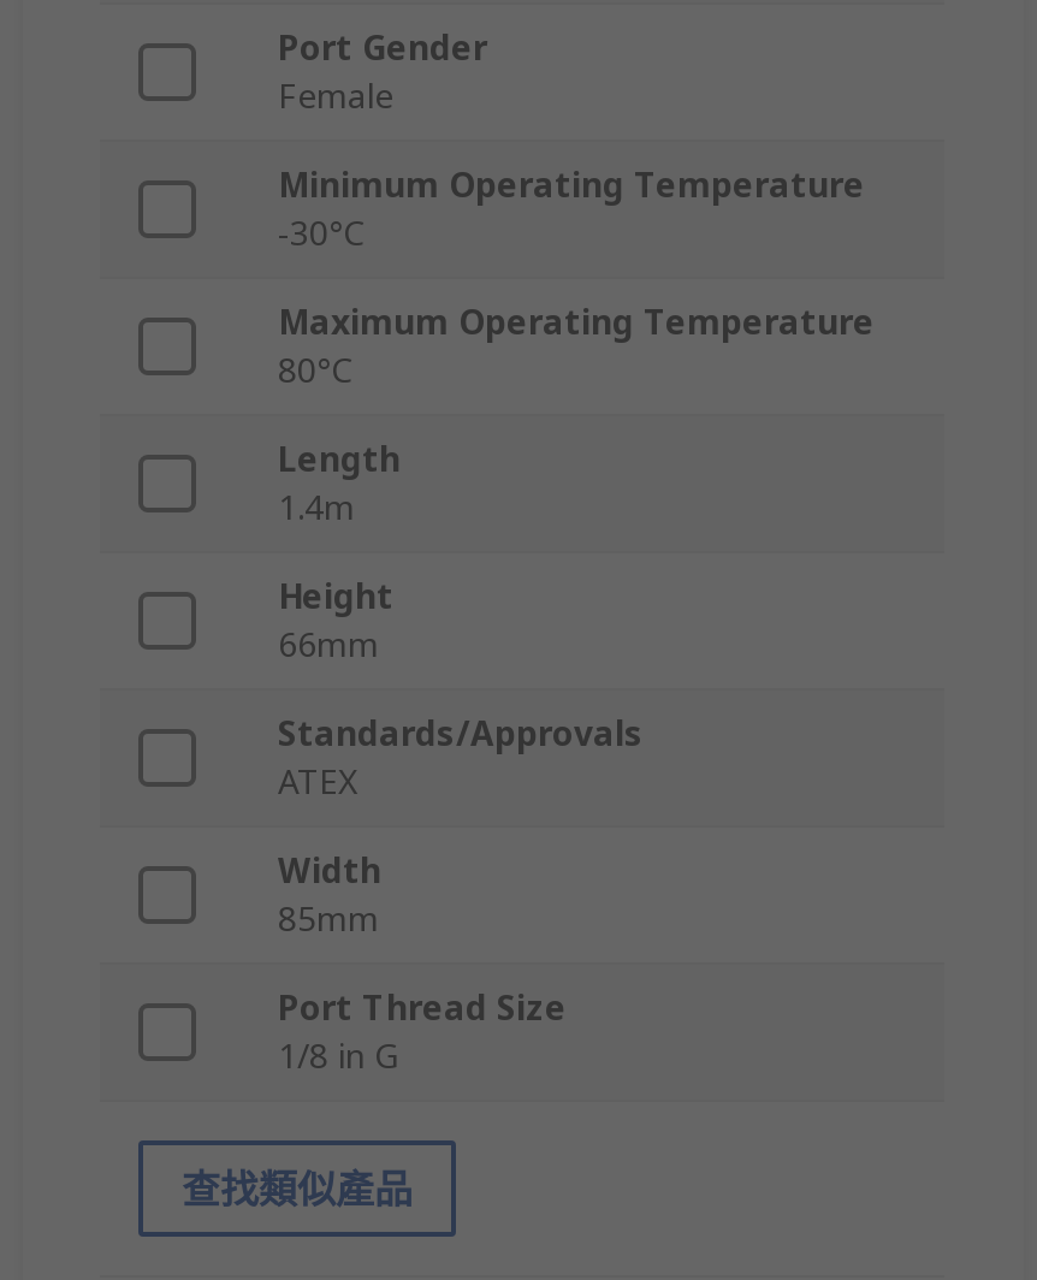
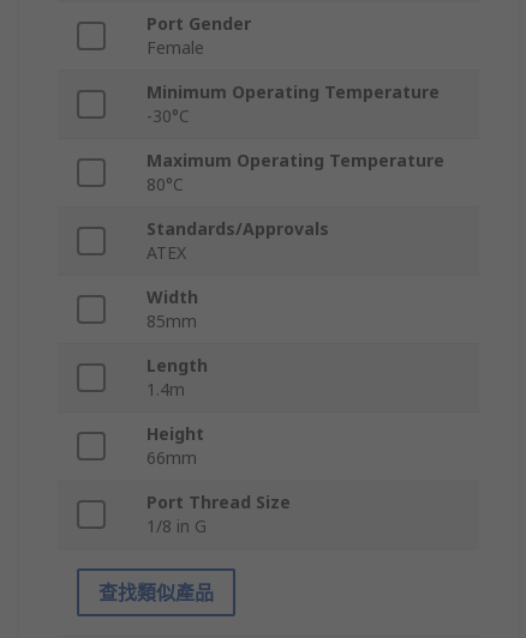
moved down: Length | 1.4m | Height | 66mm

moved up: Standards/Approvals | ATEX | Width | 85mm
